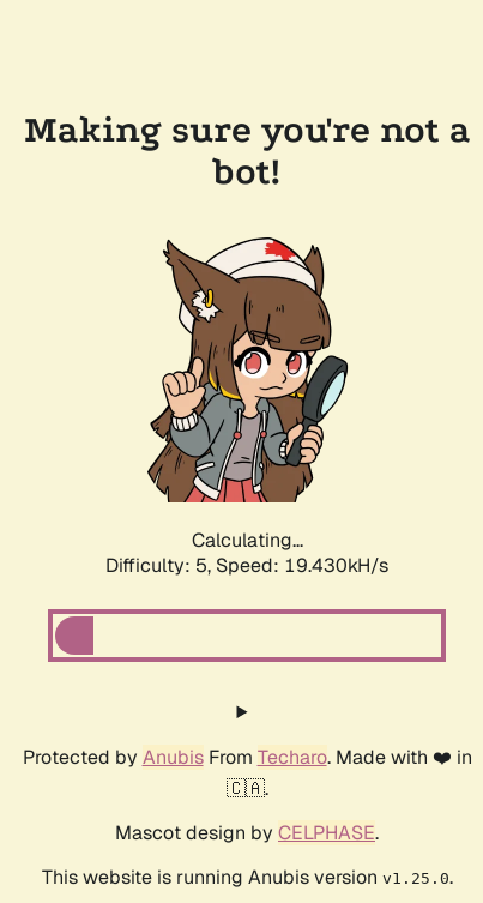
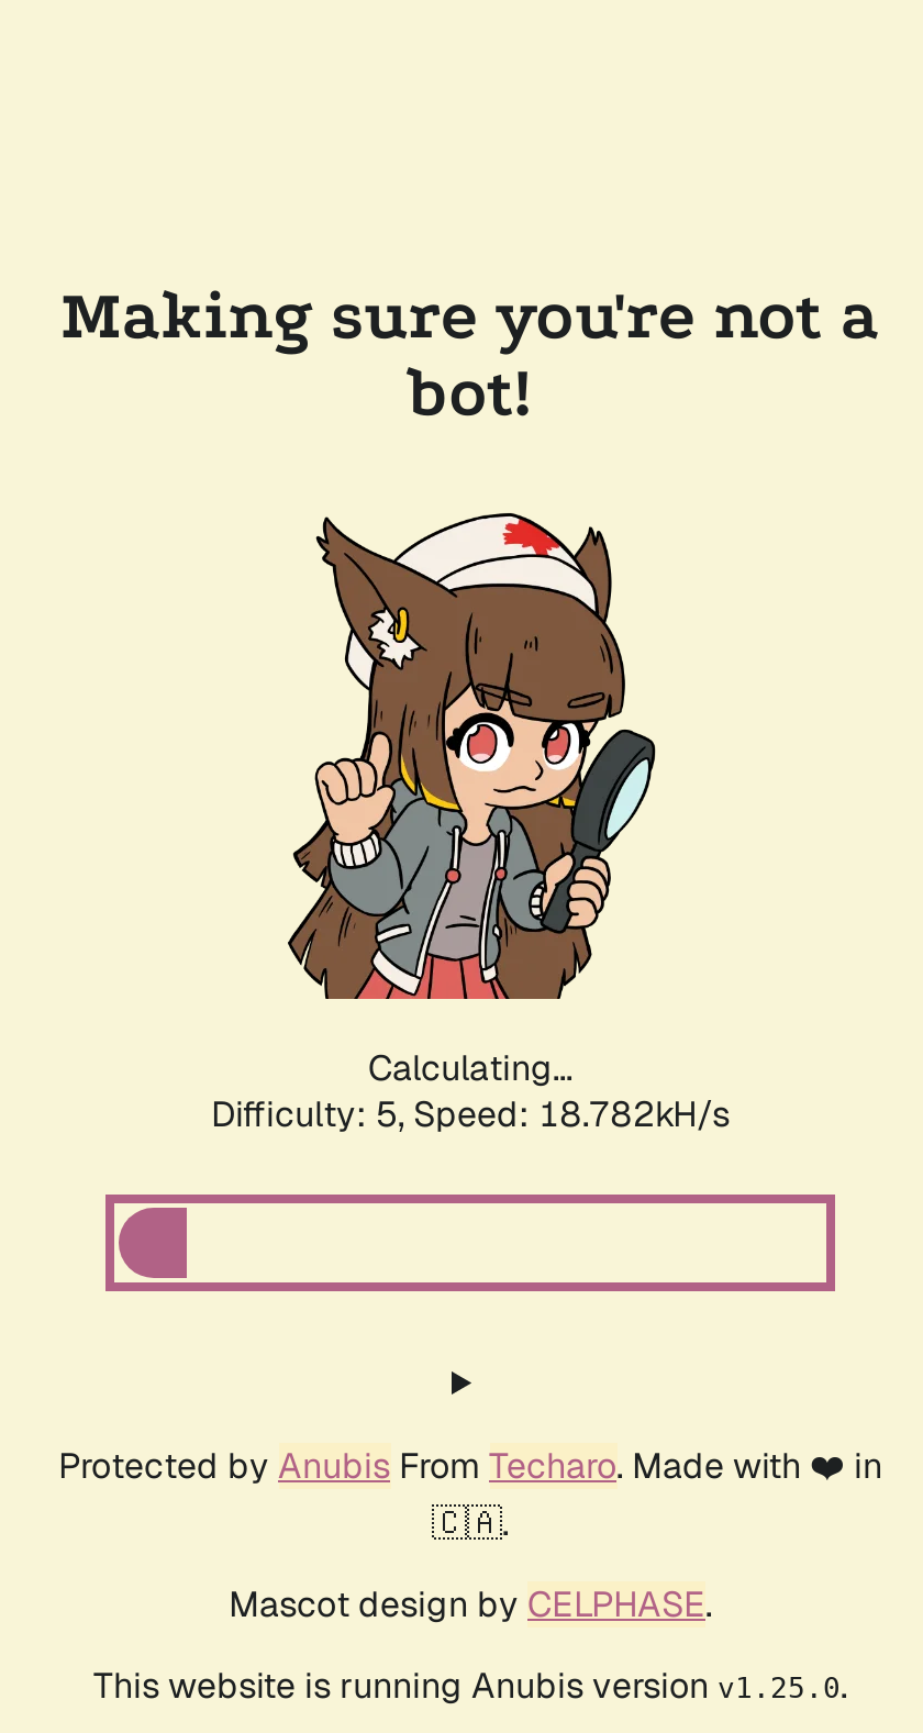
- Difficulty: 5, Speed: 19.430kH/s
+ Difficulty: 5, Speed: 18.782kH/s
